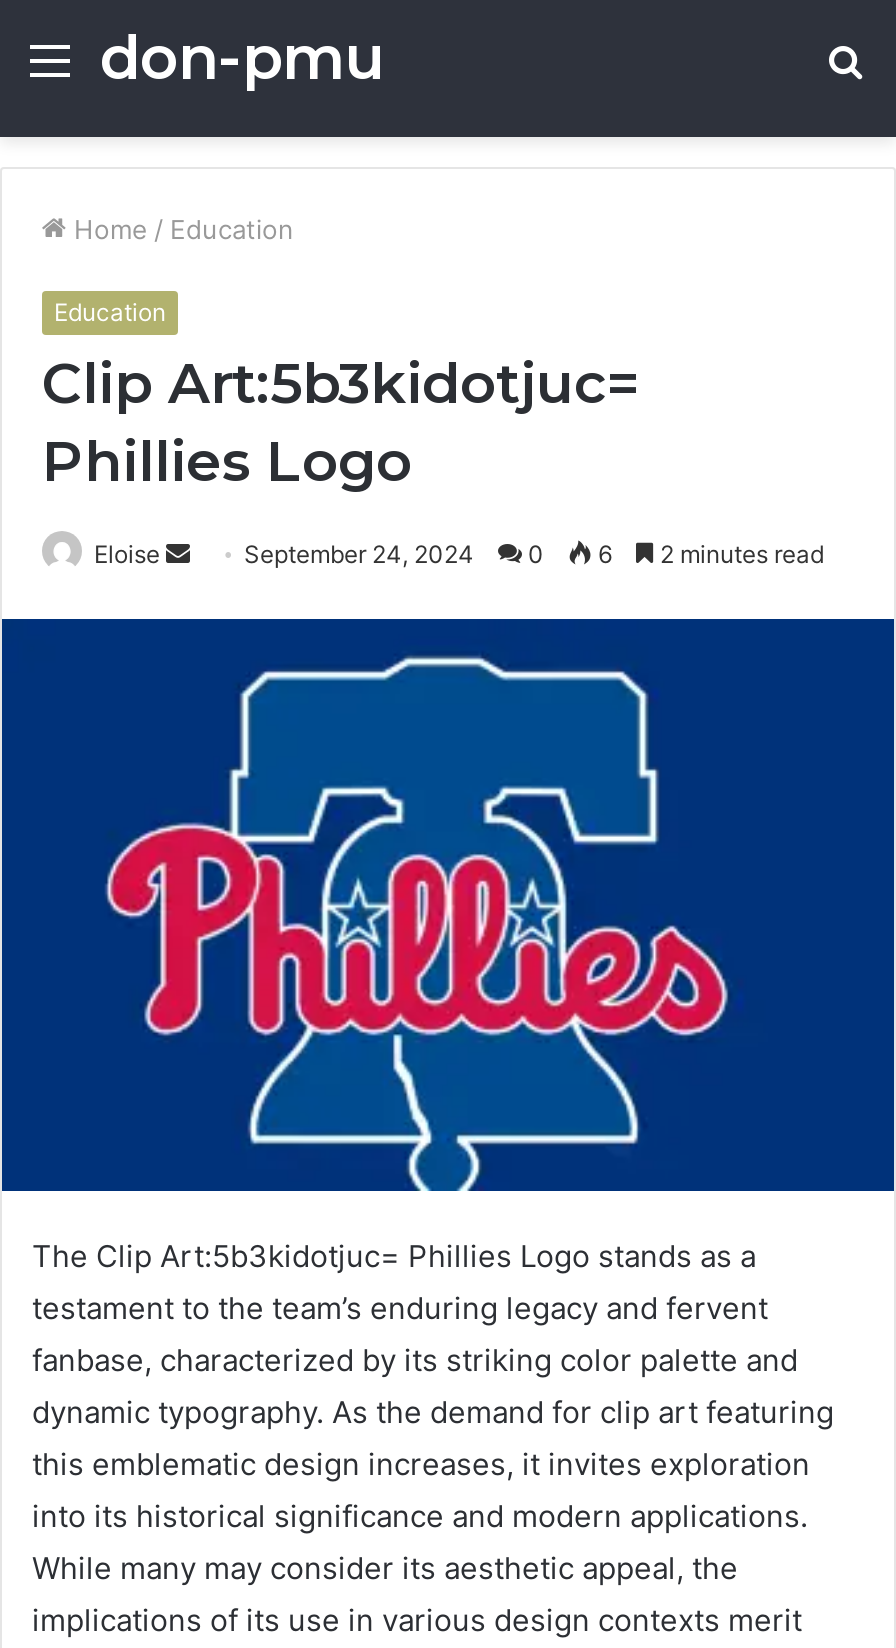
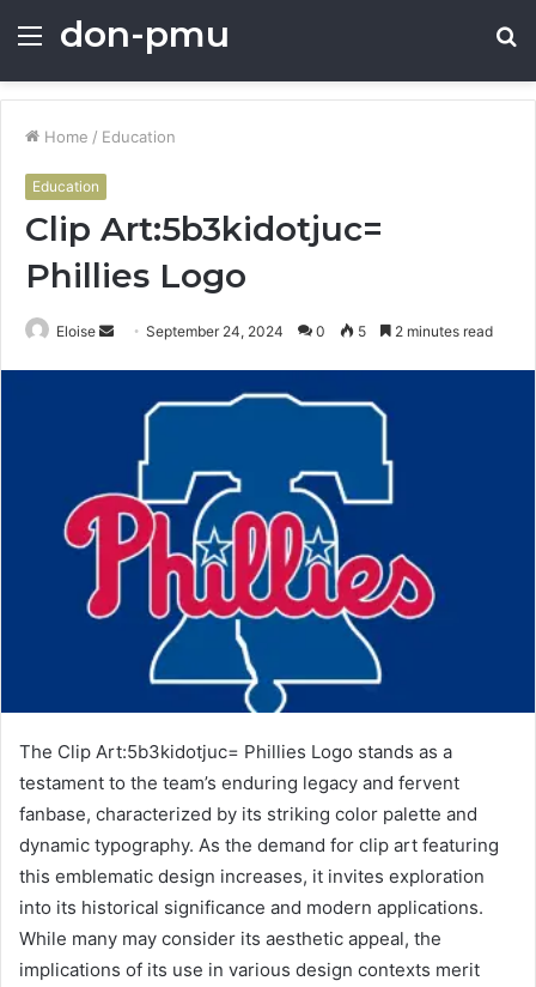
- 6
+ 5
